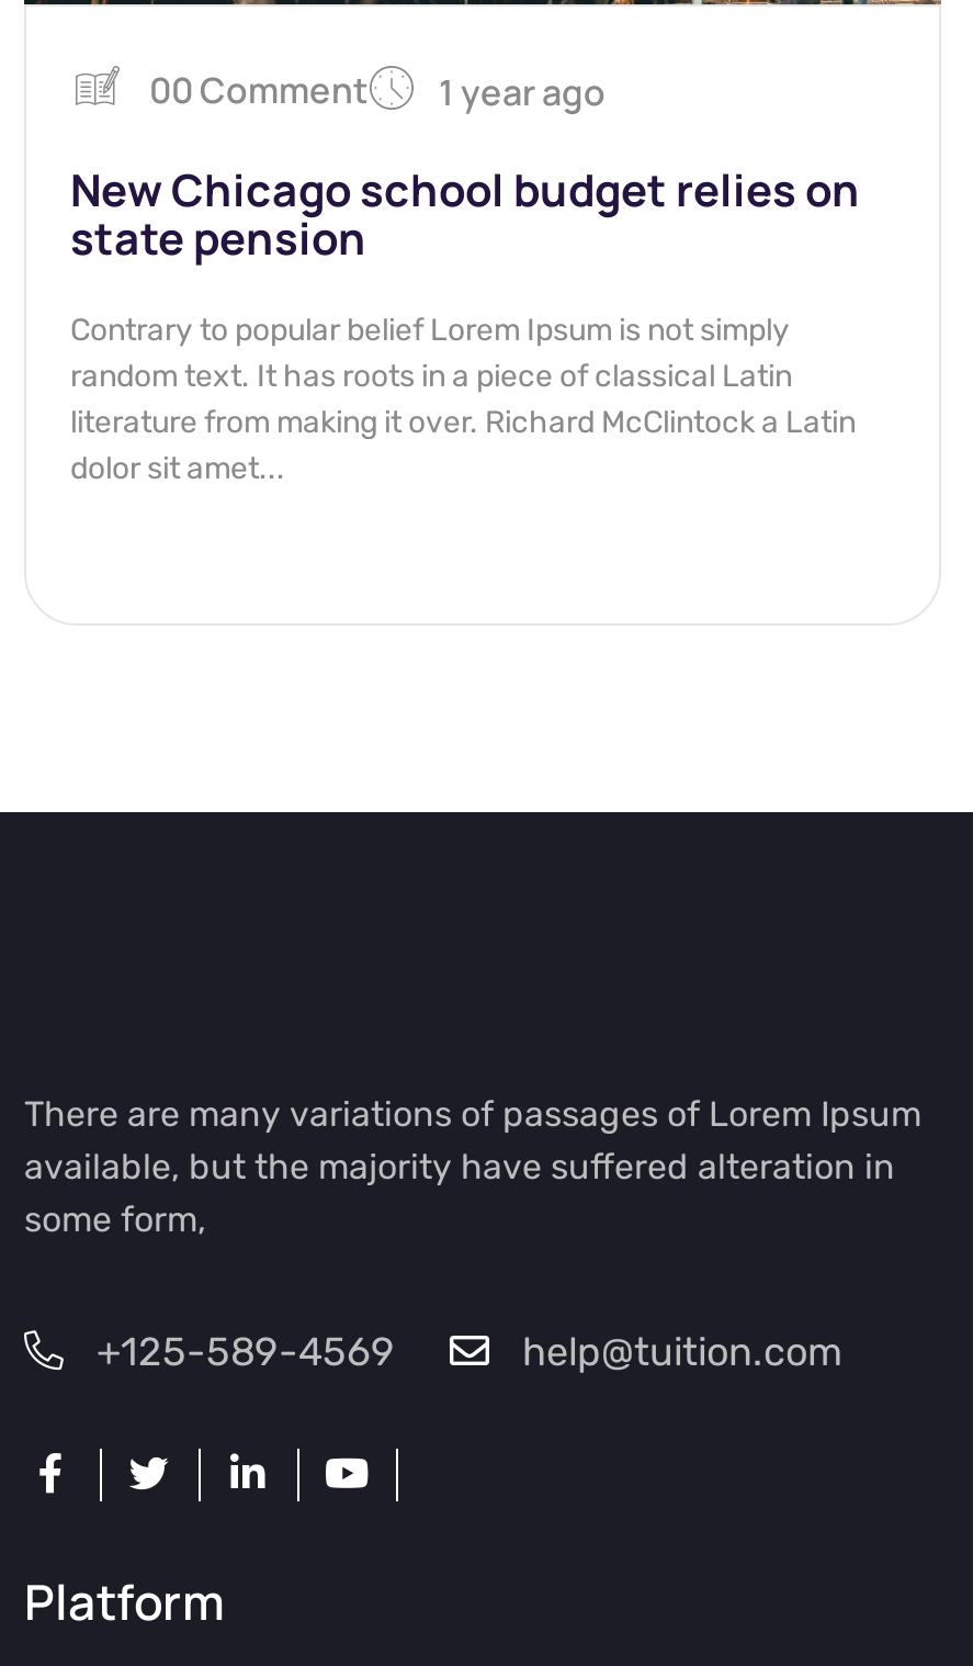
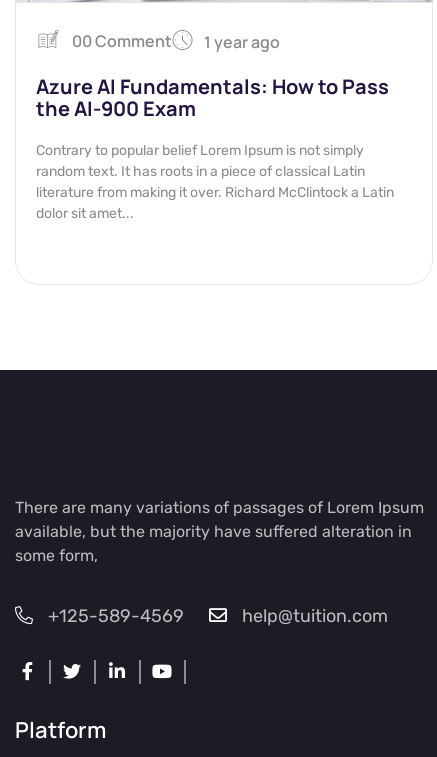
- New Chicago school budget relies on
- state pension
+ Azure AI Fundamentals: How to Pass
+ the AI-900 Exam
